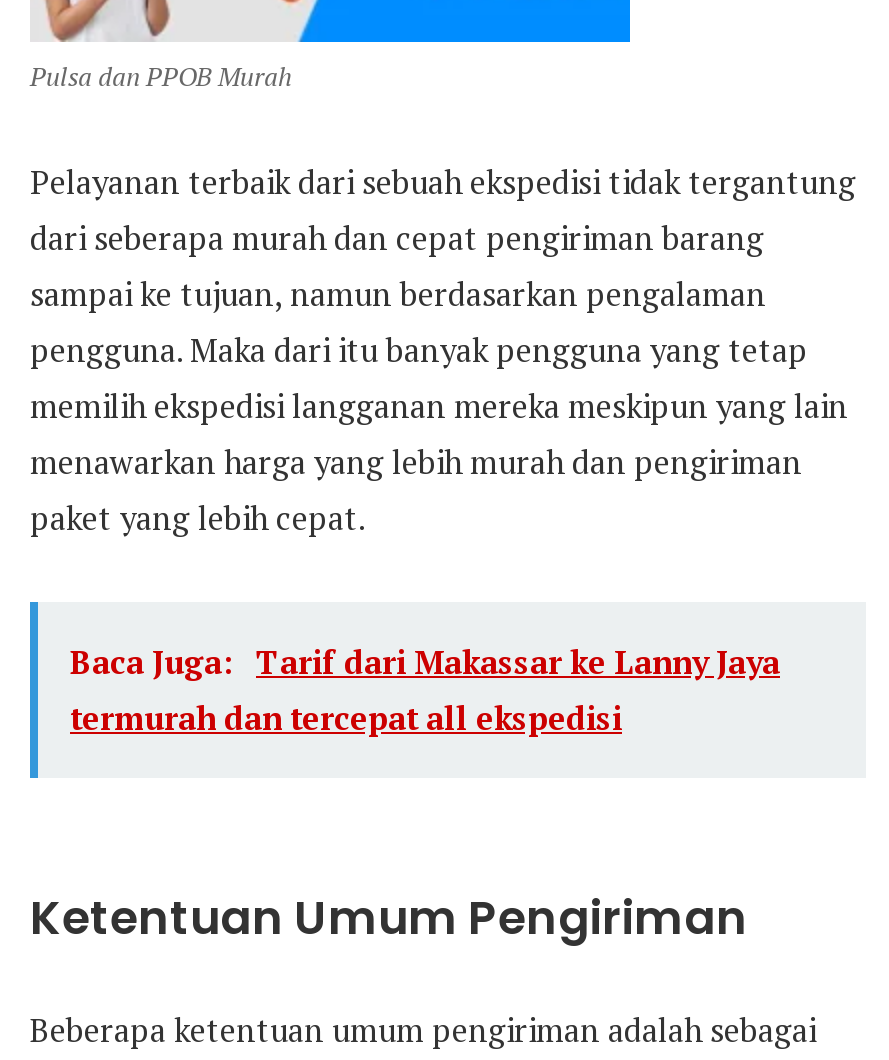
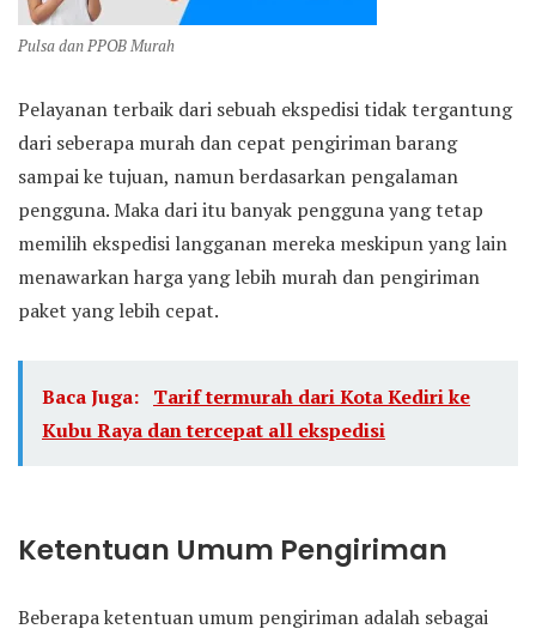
- Baca Juga: Tarif dari Makassar ke Lanny Jaya
- termurah dan tercepat all ekspedisi
+ Baca Juga: Tarif termurah dari Kota Kediri ke
+ Kubu Raya dan tercepat all ekspedisi
